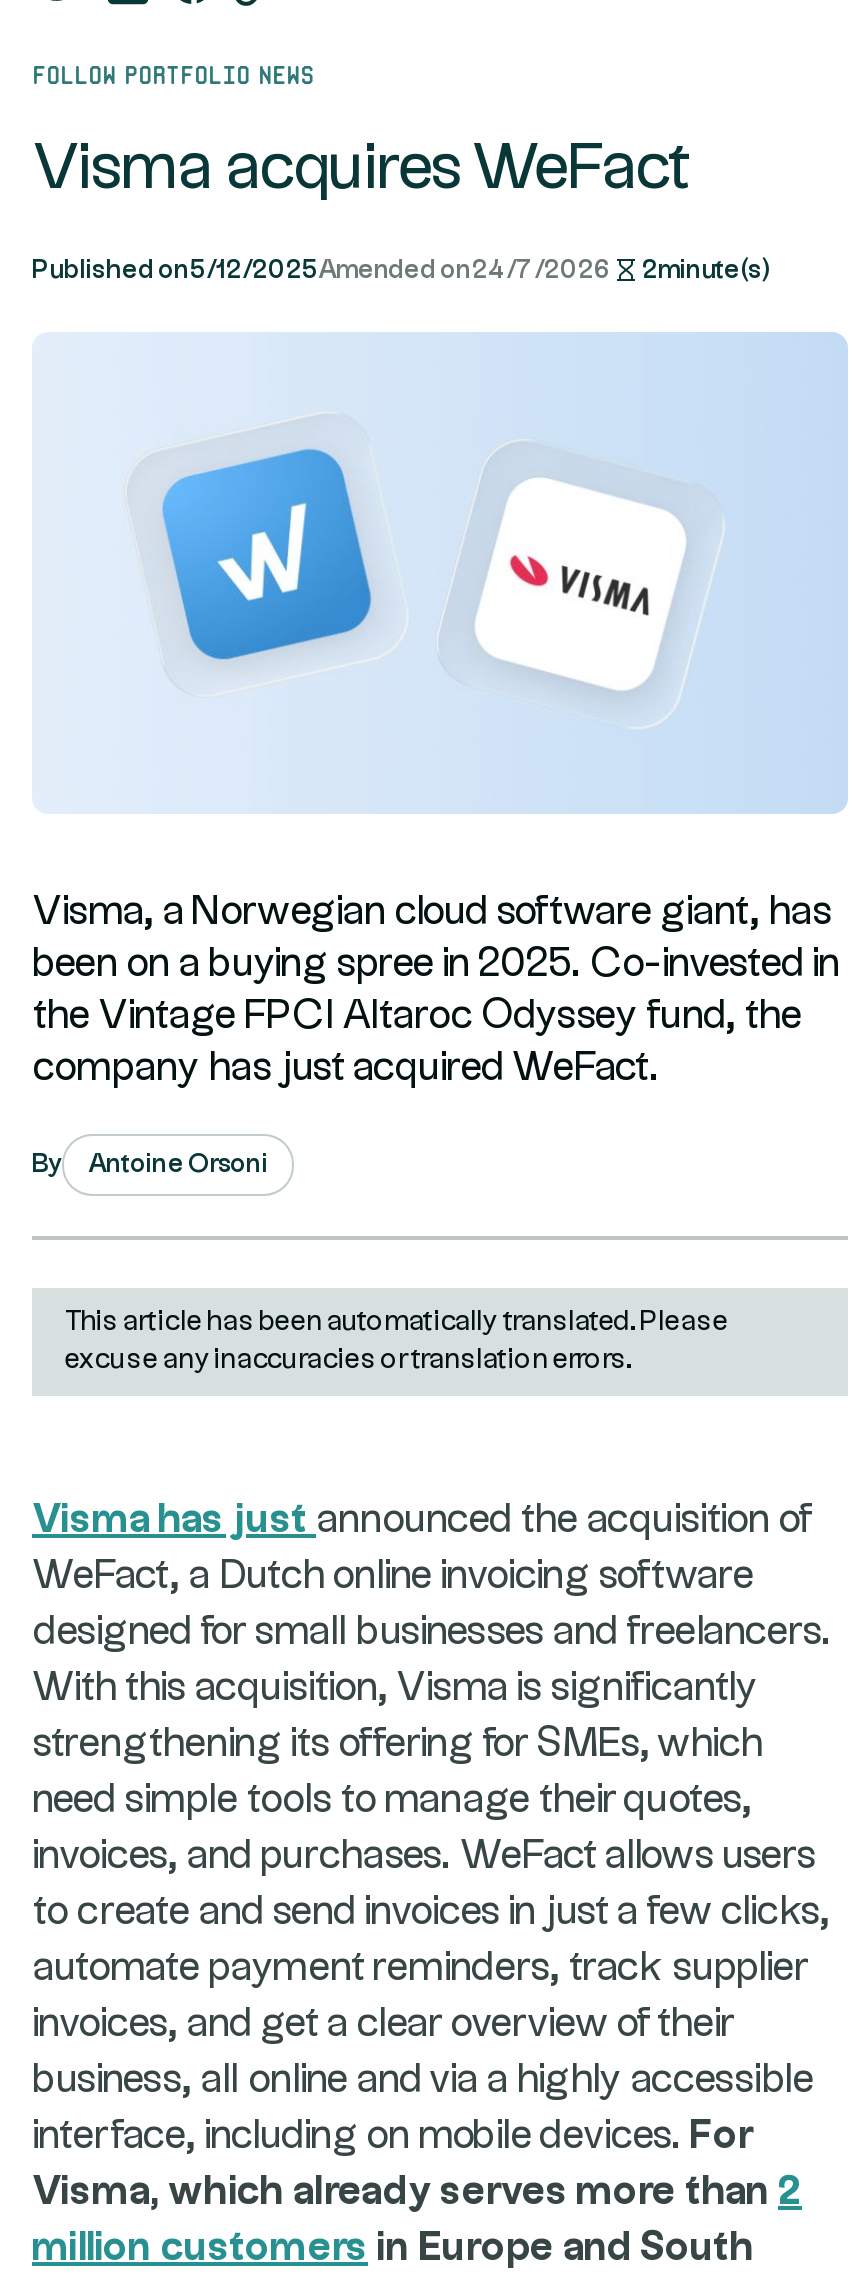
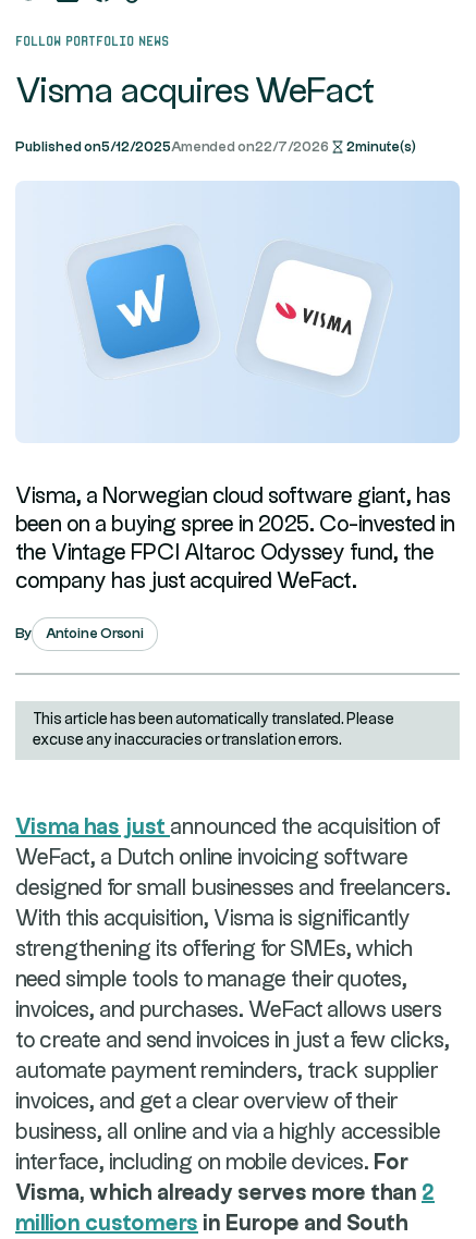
- Published on5/12/2025Amended on24/7/2026
+ Published on5/12/2025Amended on22/7/2026
